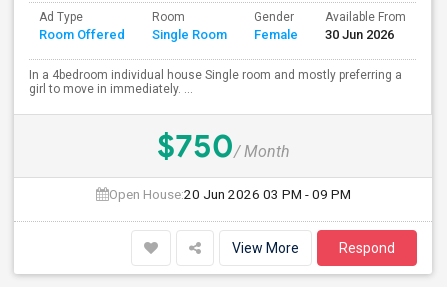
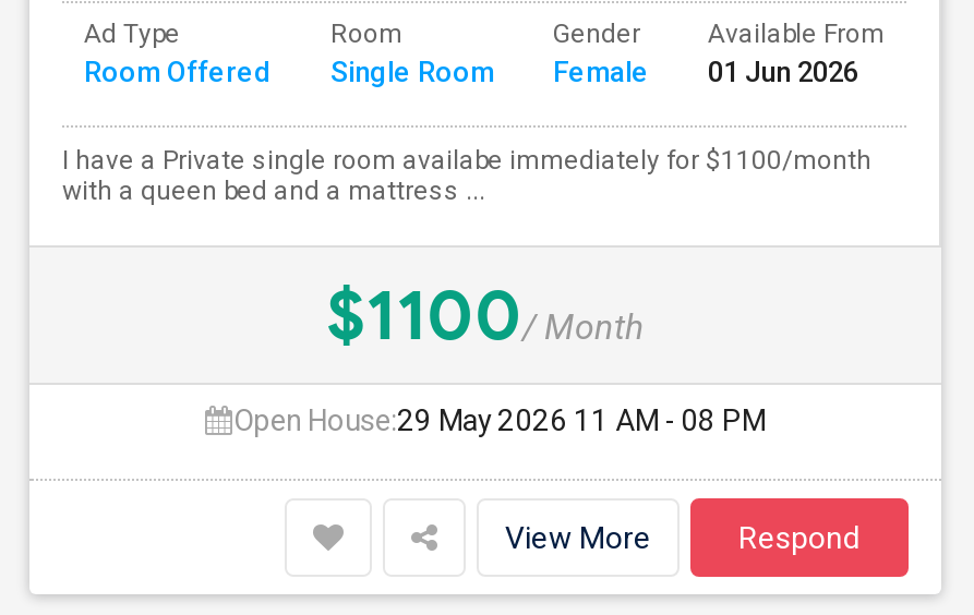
- Room Offered Single Room Female 30 Jun 2026
+ Room Offered Single Room Female 01 Jun 2026

- In a 4bedroom individual house Single room and mostly preferring a
- girl to move in immediately. ...
+ I have a Private single room availabe immediately for $1100/month
+ with a queen bed and a mattress ...

- $750/ Month
+ $1100/ Month

- Open House:20 Jun 2026 03 PM - 09 PM
+ Open House:29 May 2026 11 AM - 08 PM
